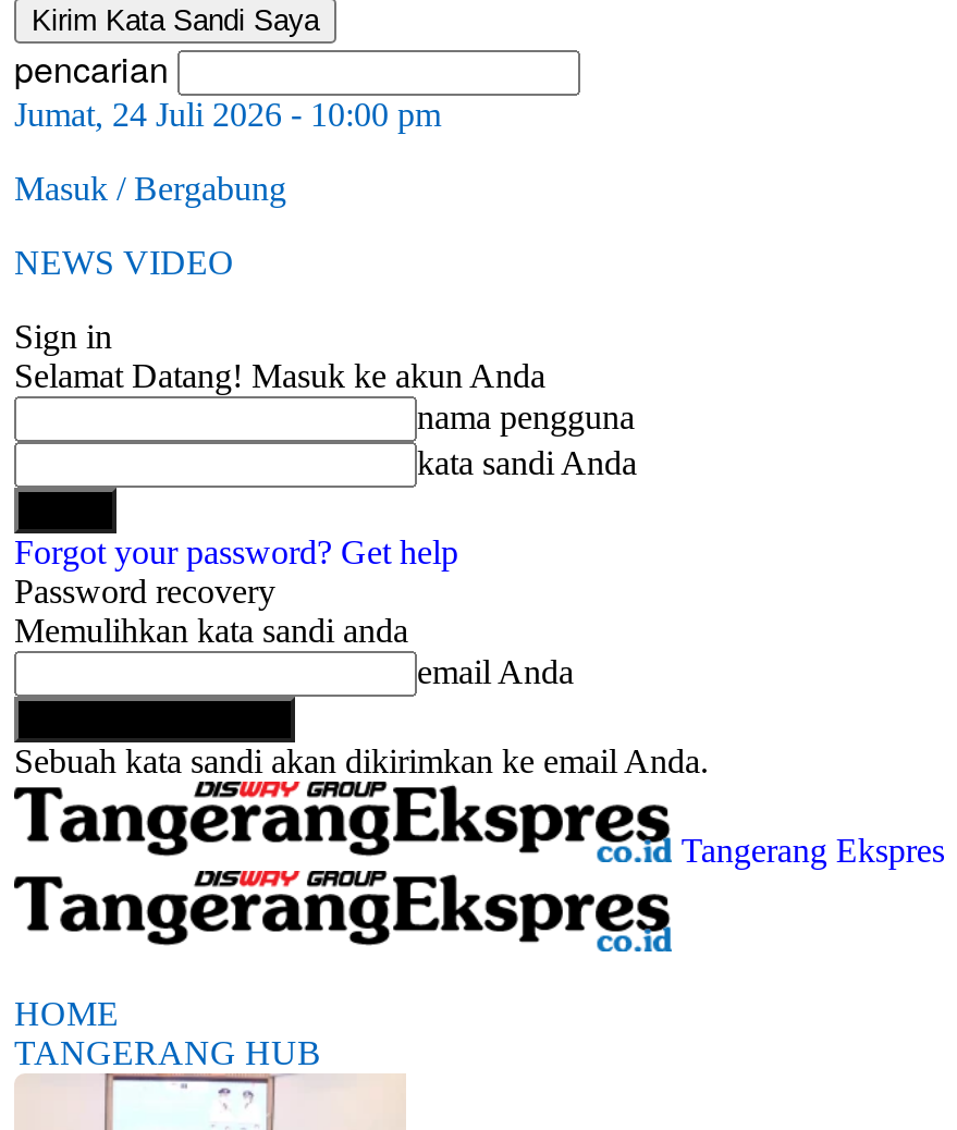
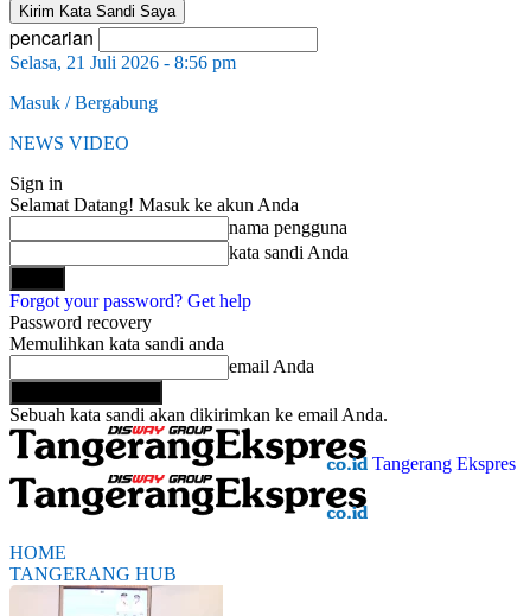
- Jumat, 24 Juli 2026 - 10:00 pm
+ Selasa, 21 Juli 2026 - 8:56 pm
